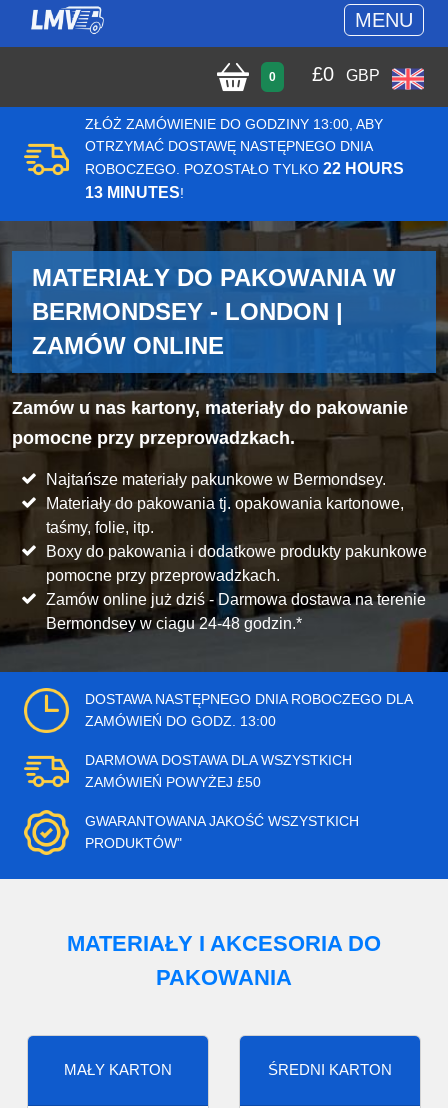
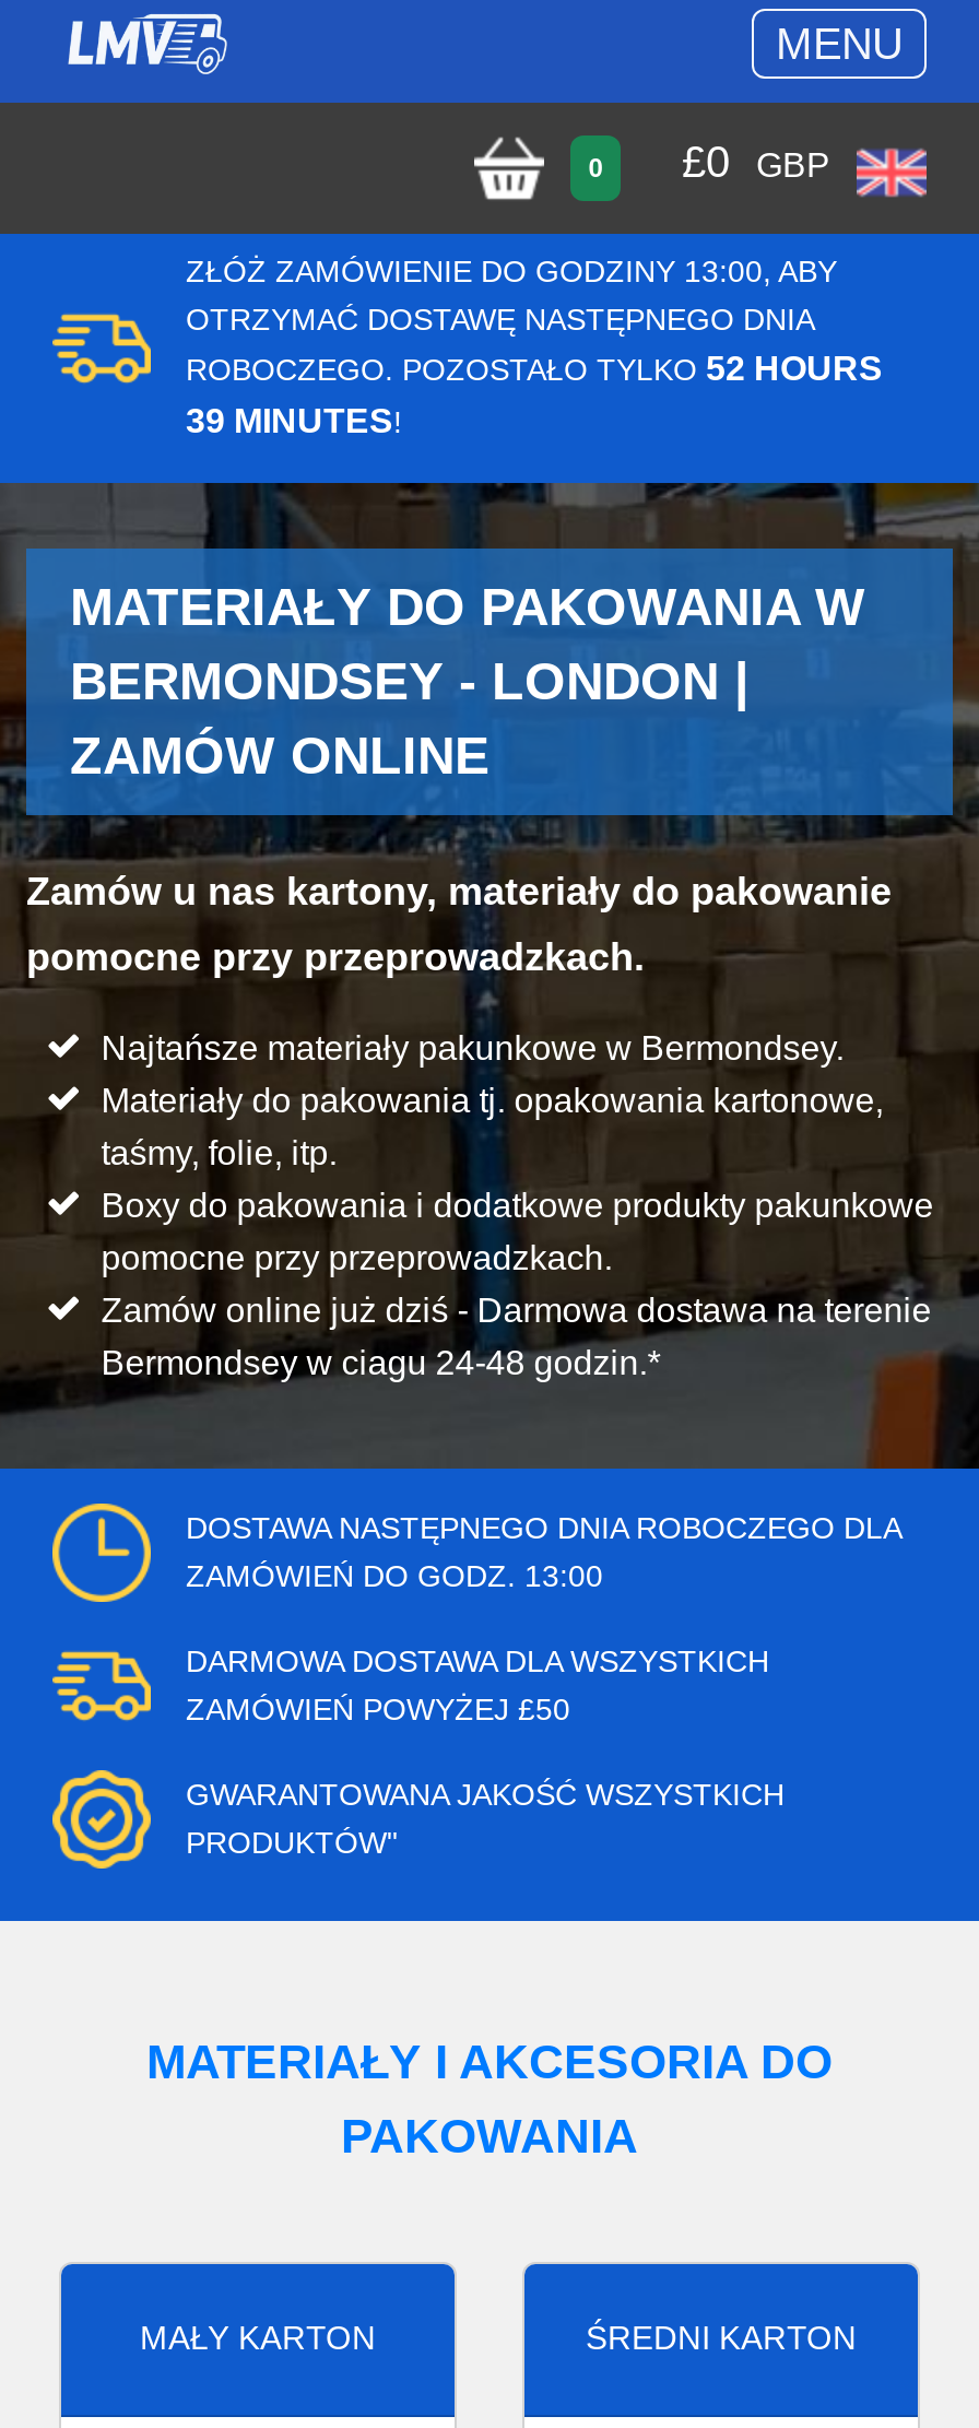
- ROBOCZEGO. POZOSTAŁO TYLKO 22 HOURS
+ ROBOCZEGO. POZOSTAŁO TYLKO 52 HOURS

- 13 MINUTES!
+ 39 MINUTES!
